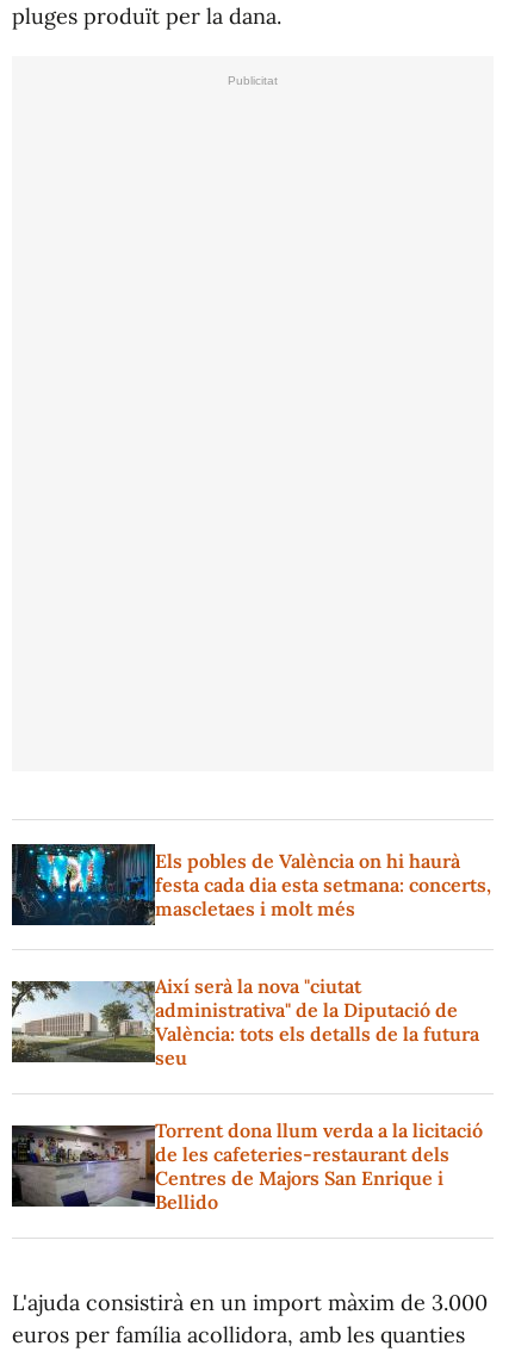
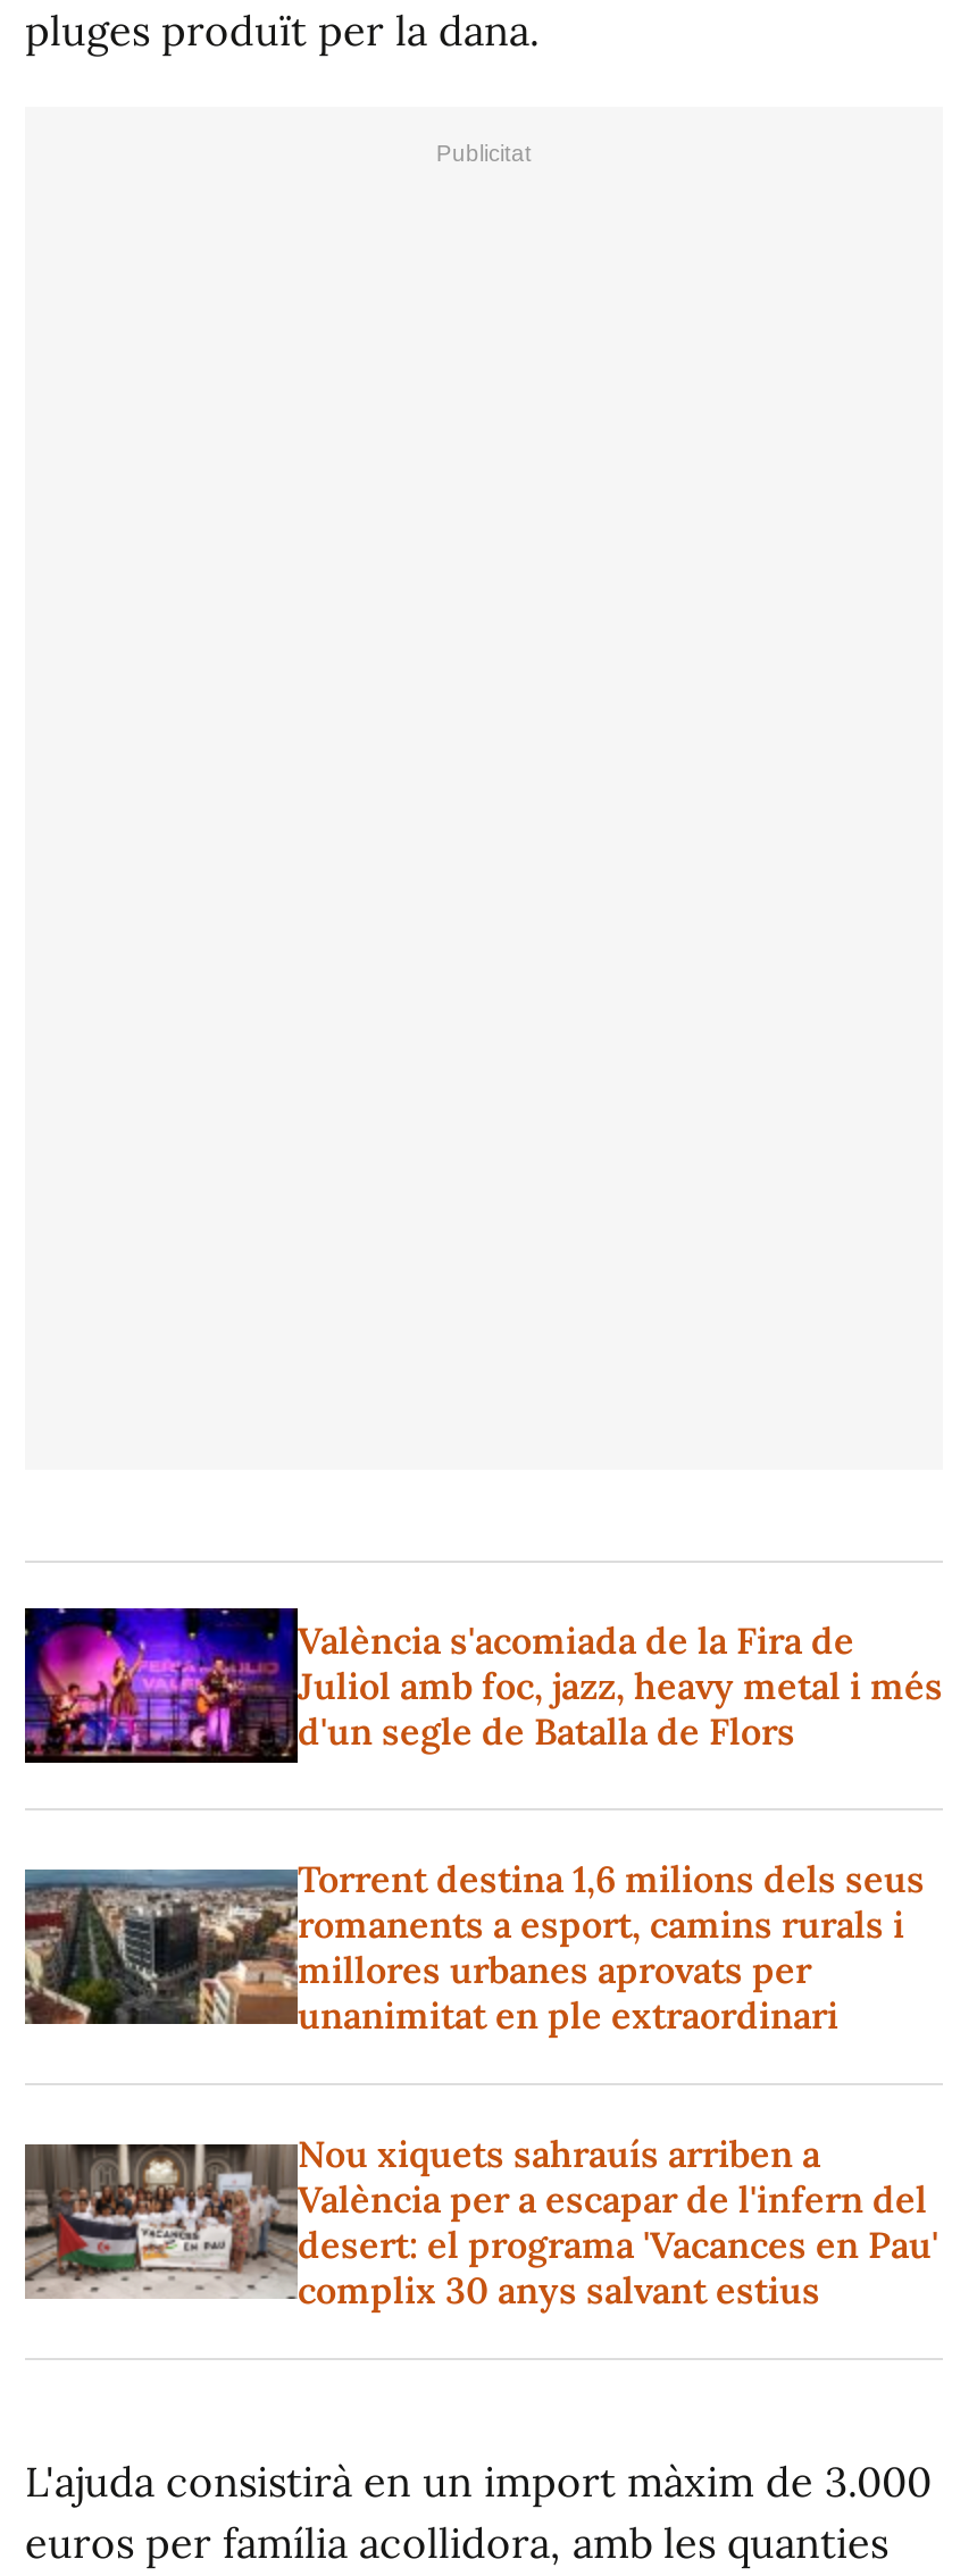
- [image]
- Els pobles de València on hi haurà
- festa cada dia esta setmana: concerts,
- mascletaes i molt més
+ [image]
+ València s'acomiada de la Fira de
+ Juliol amb foc, jazz, heavy metal i més
+ d'un segle de Batalla de Flors

- [image]
- Així serà la nova "ciutat
- administrativa" de la Diputació de
- València: tots els detalls de la futura
- seu
+ [image]
+ Torrent destina 1,6 milions dels seus
+ romanents a esport, camins rurals i
+ millores urbanes aprovats per
+ unanimitat en ple extraordinari

- [image]
- Torrent dona llum verda a la licitació
- de les cafeteries-restaurant dels
- Centres de Majors San Enrique i
- Bellido
+ [image]
+ Nou xiquets sahrauís arriben a
+ València per a escapar de l'infern del
+ desert: el programa 'Vacances en Pau'
+ complix 30 anys salvant estius
